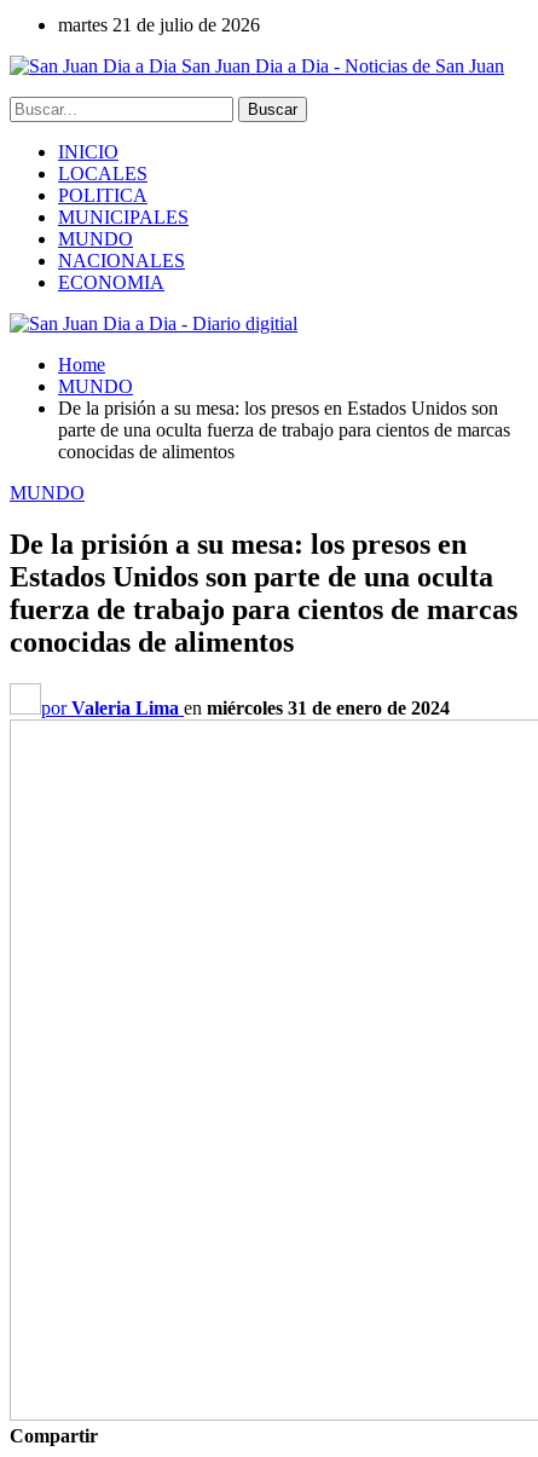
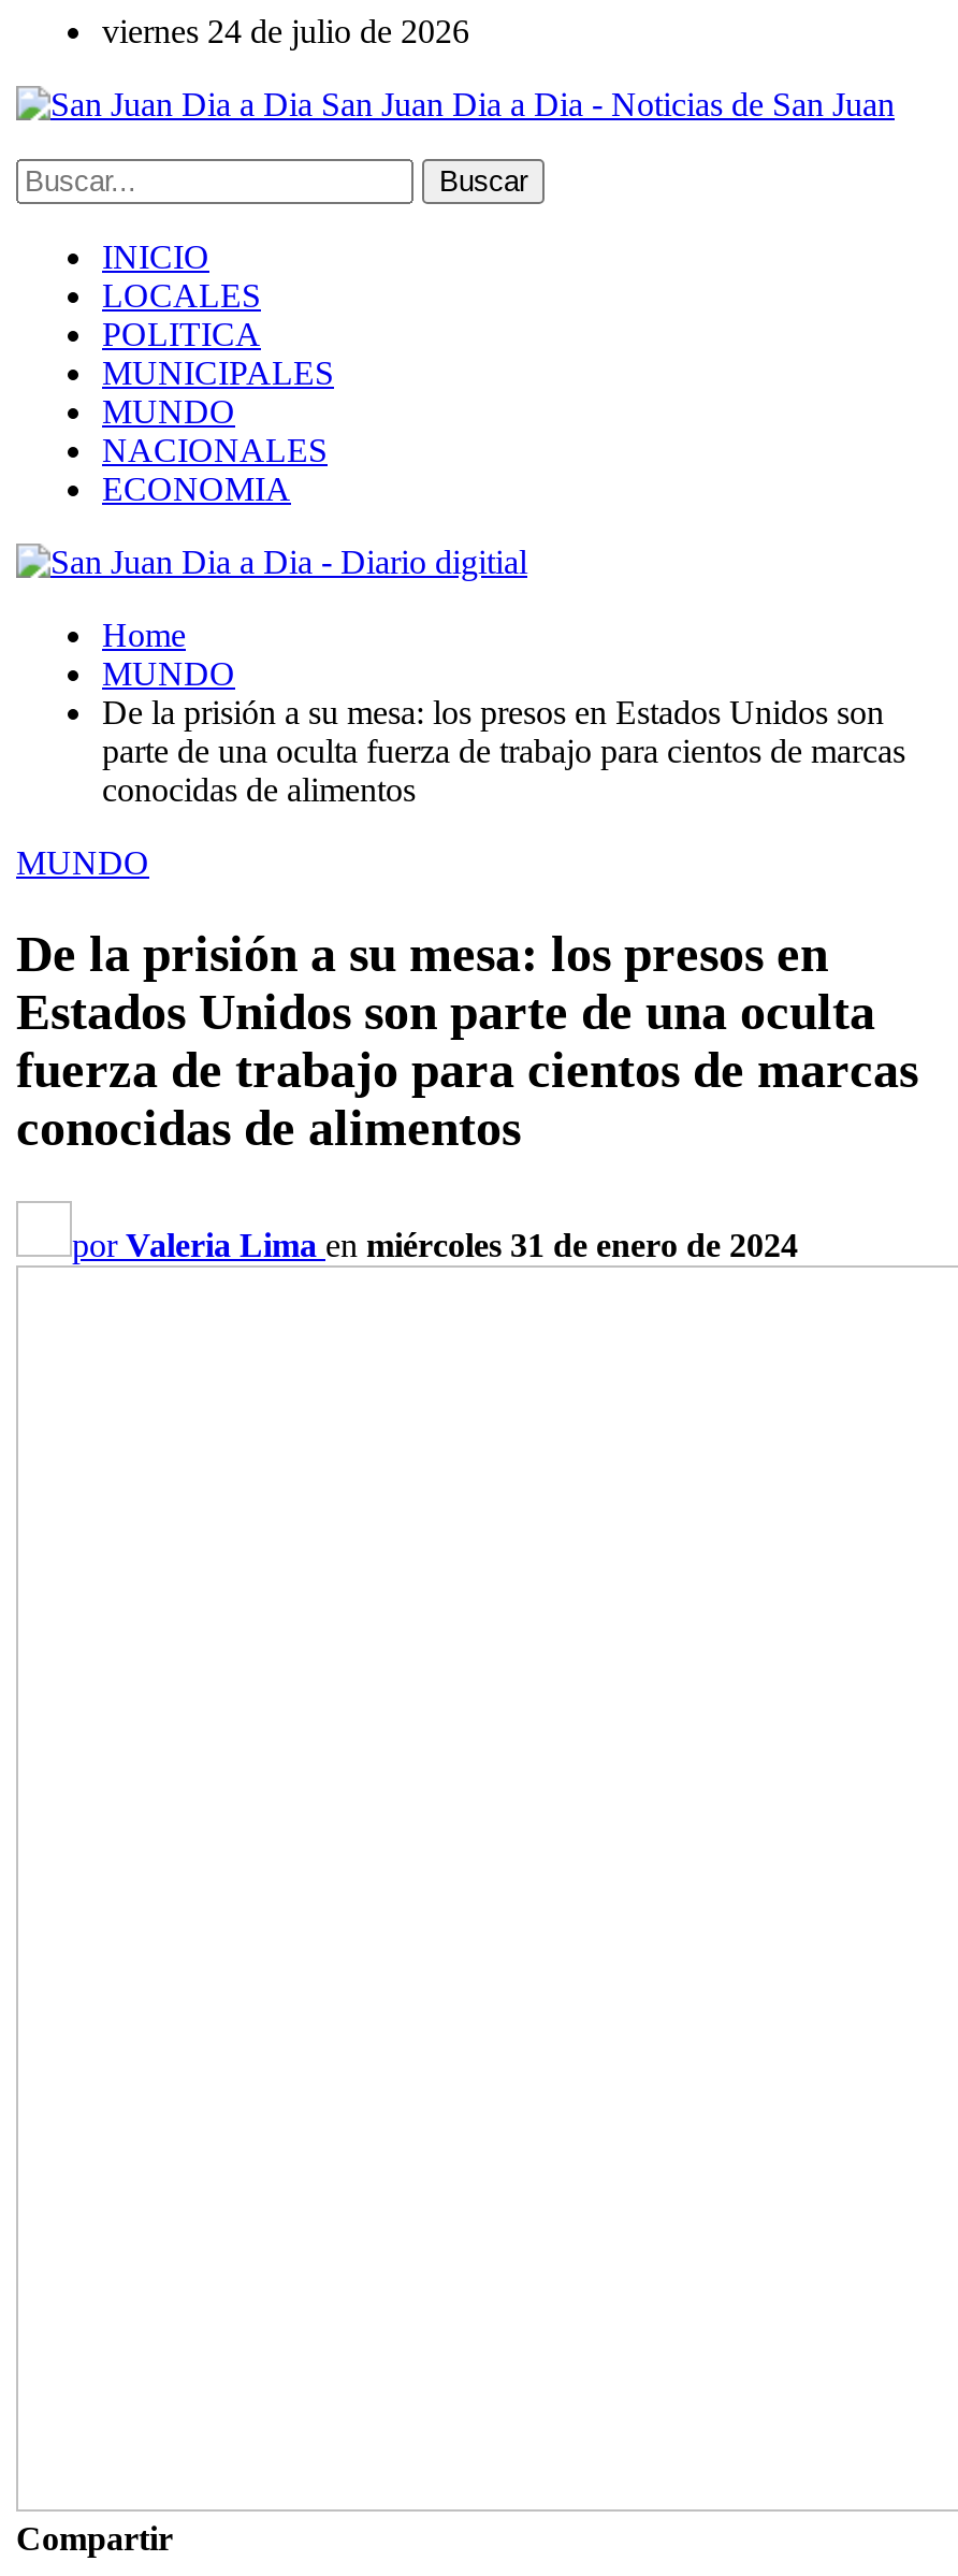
- martes 21 de julio de 2026
+ viernes 24 de julio de 2026
